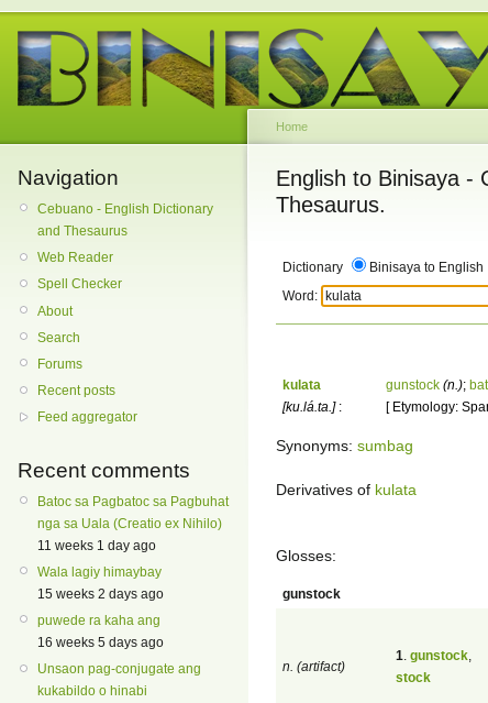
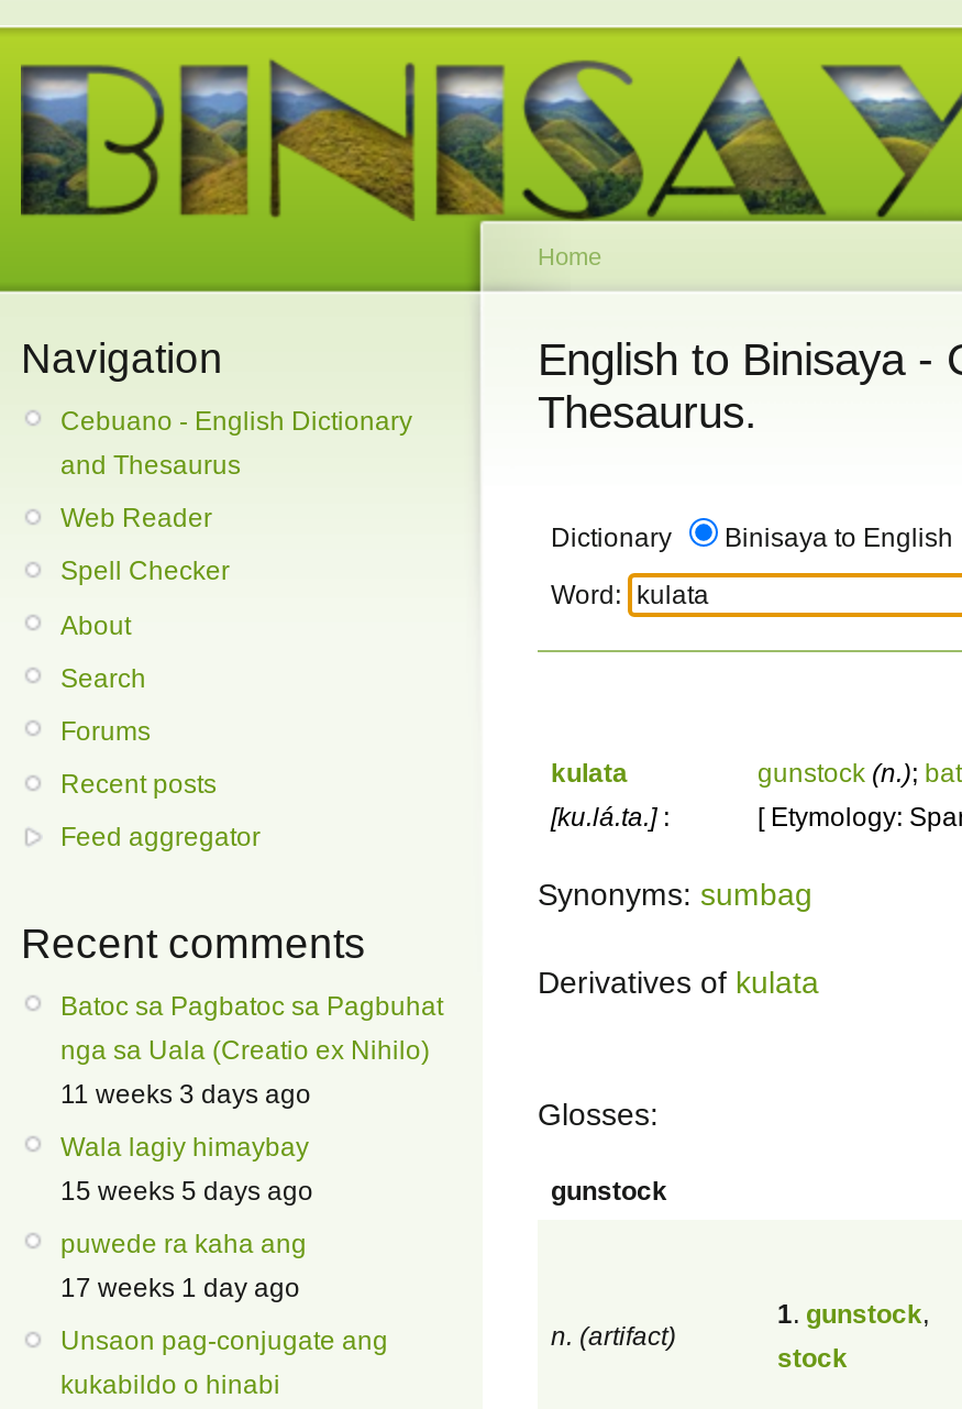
- 11 weeks 1 day ago
+ 11 weeks 3 days ago

- 15 weeks 2 days ago
+ 15 weeks 5 days ago

- 16 weeks 5 days ago
+ 17 weeks 1 day ago
